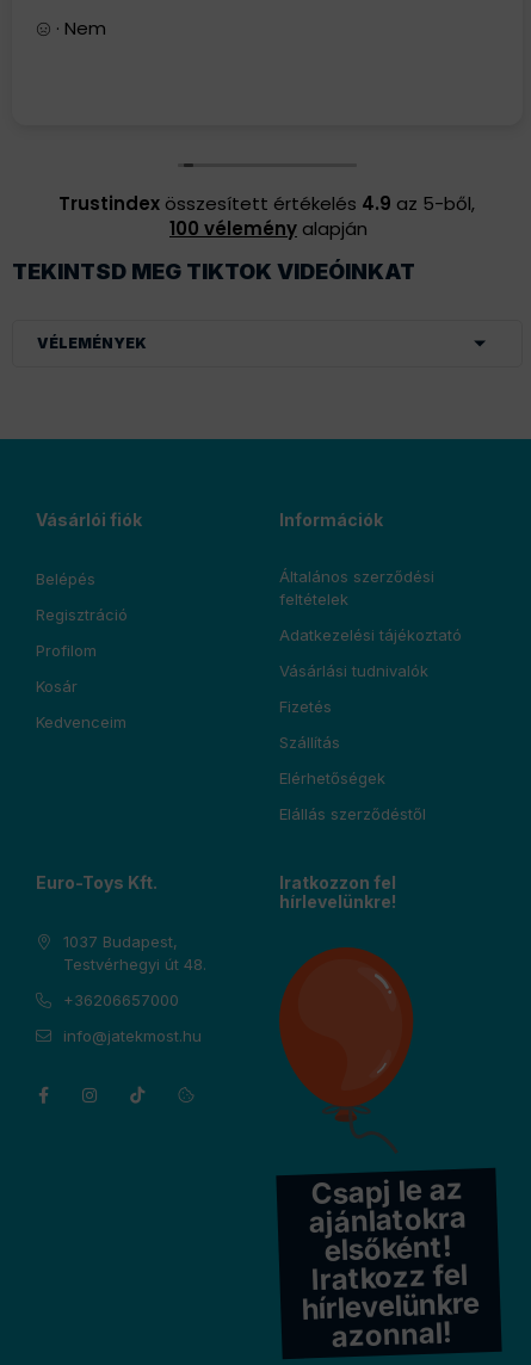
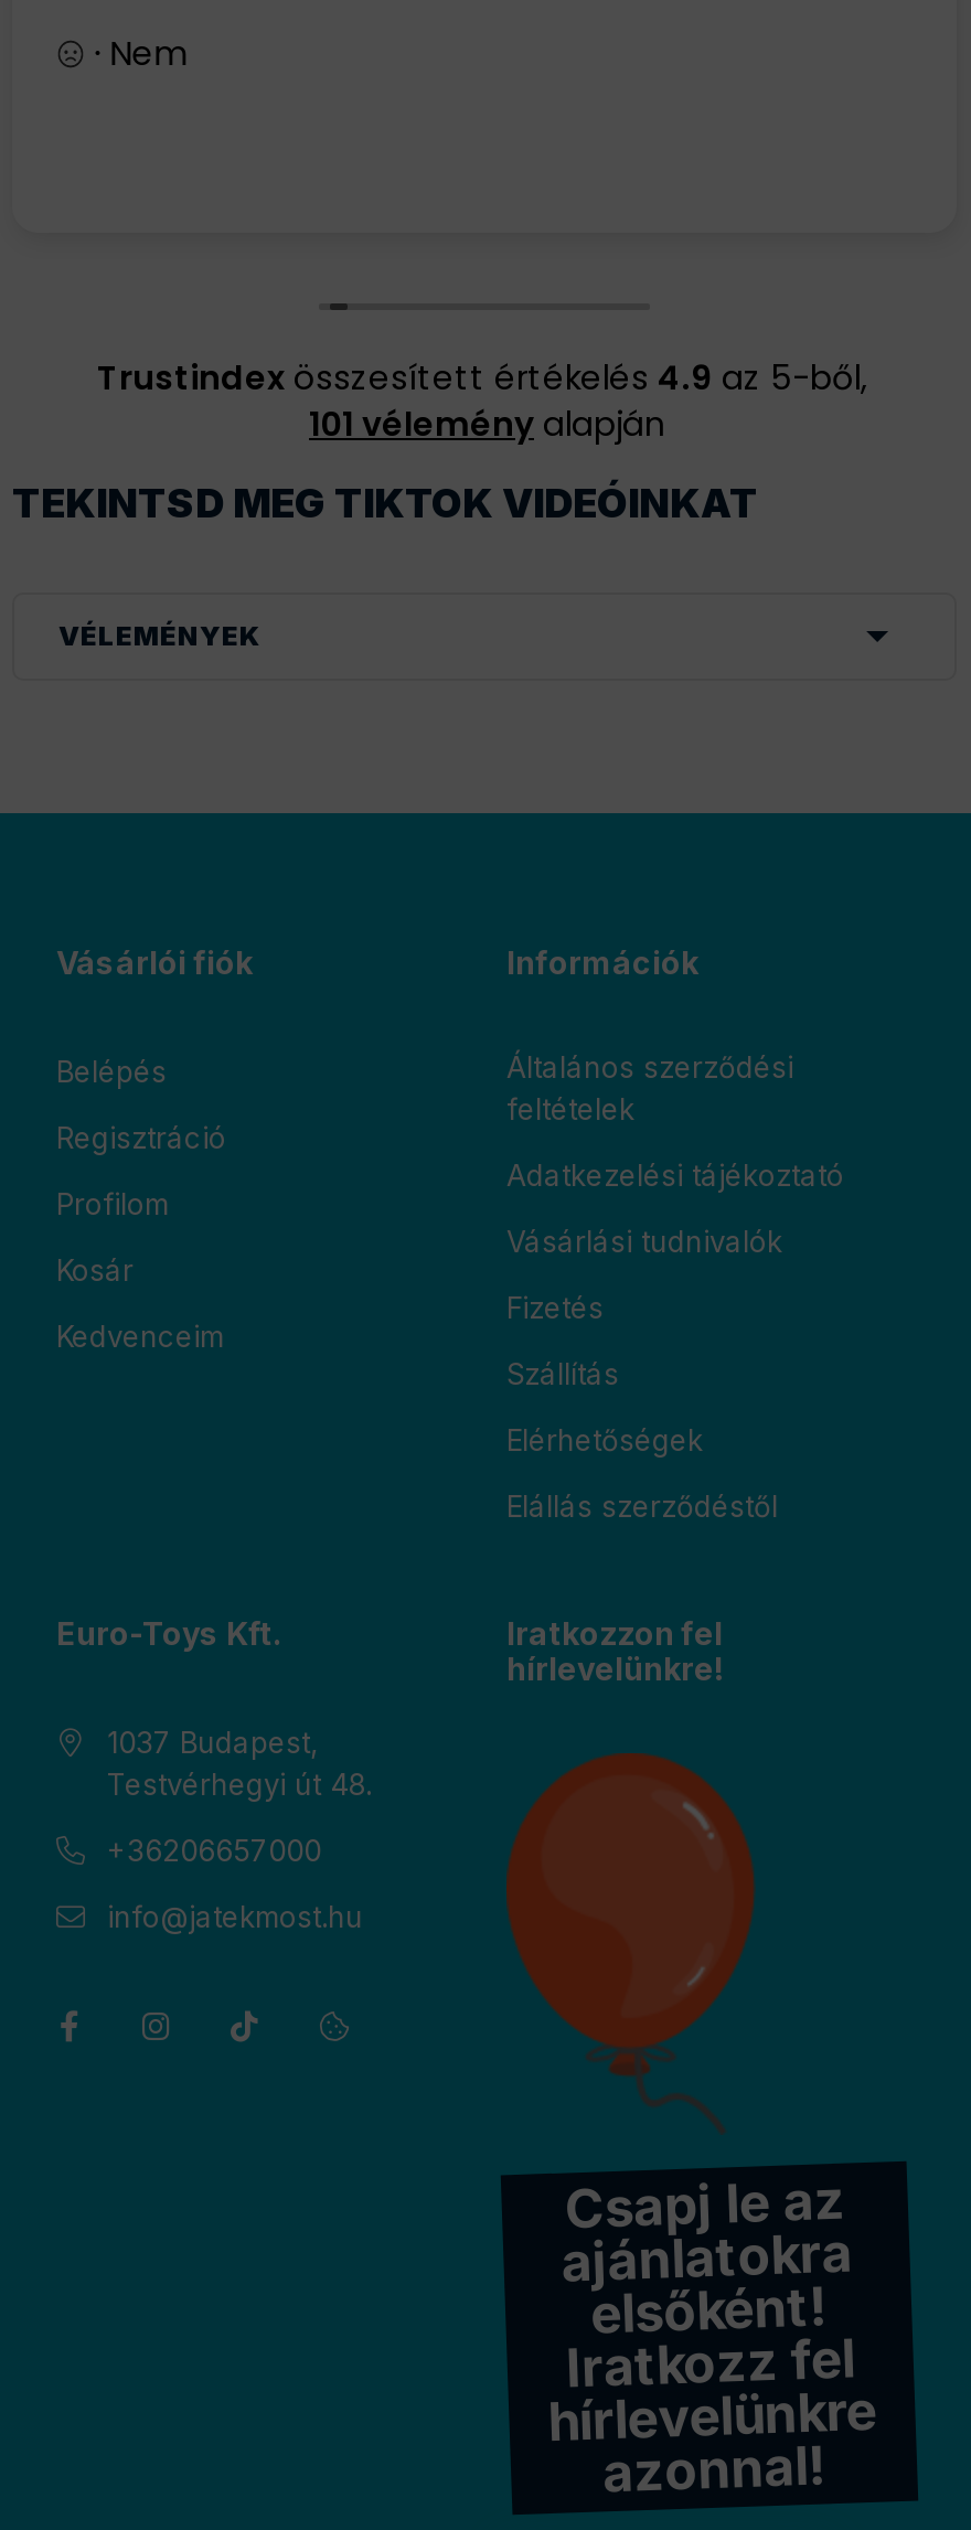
- 100 vélemény alapján
+ 101 vélemény alapján
